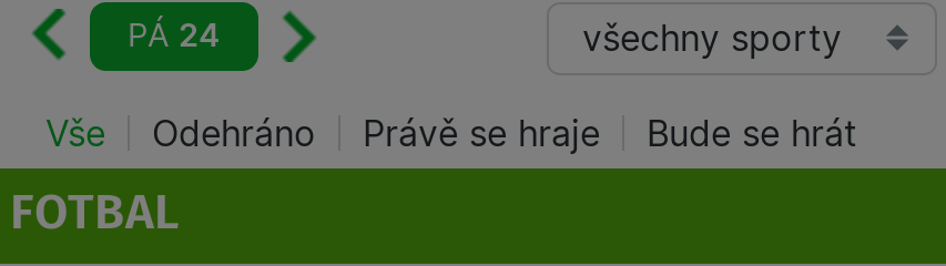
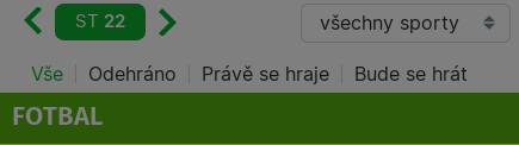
- PÁ 24
+ ST 22
